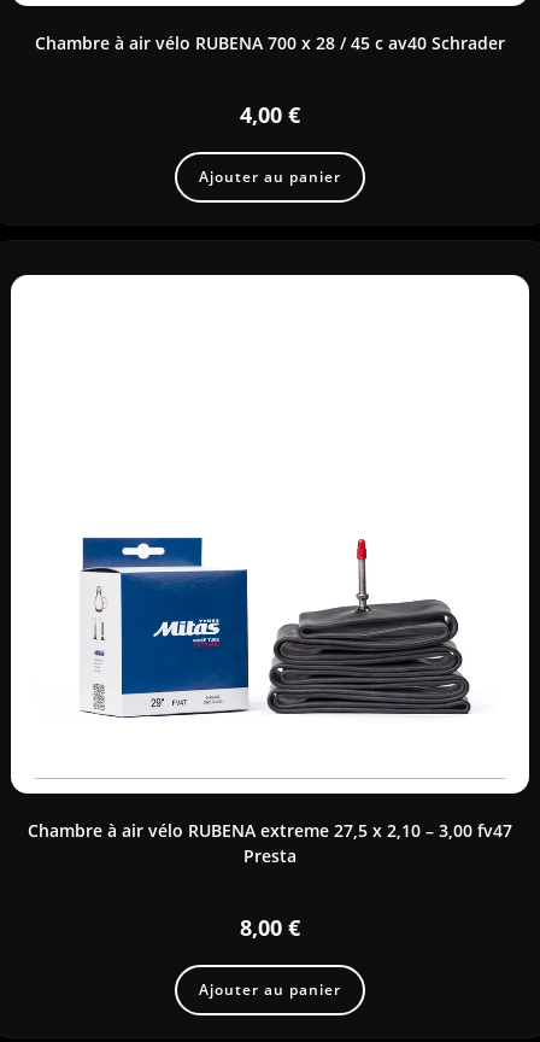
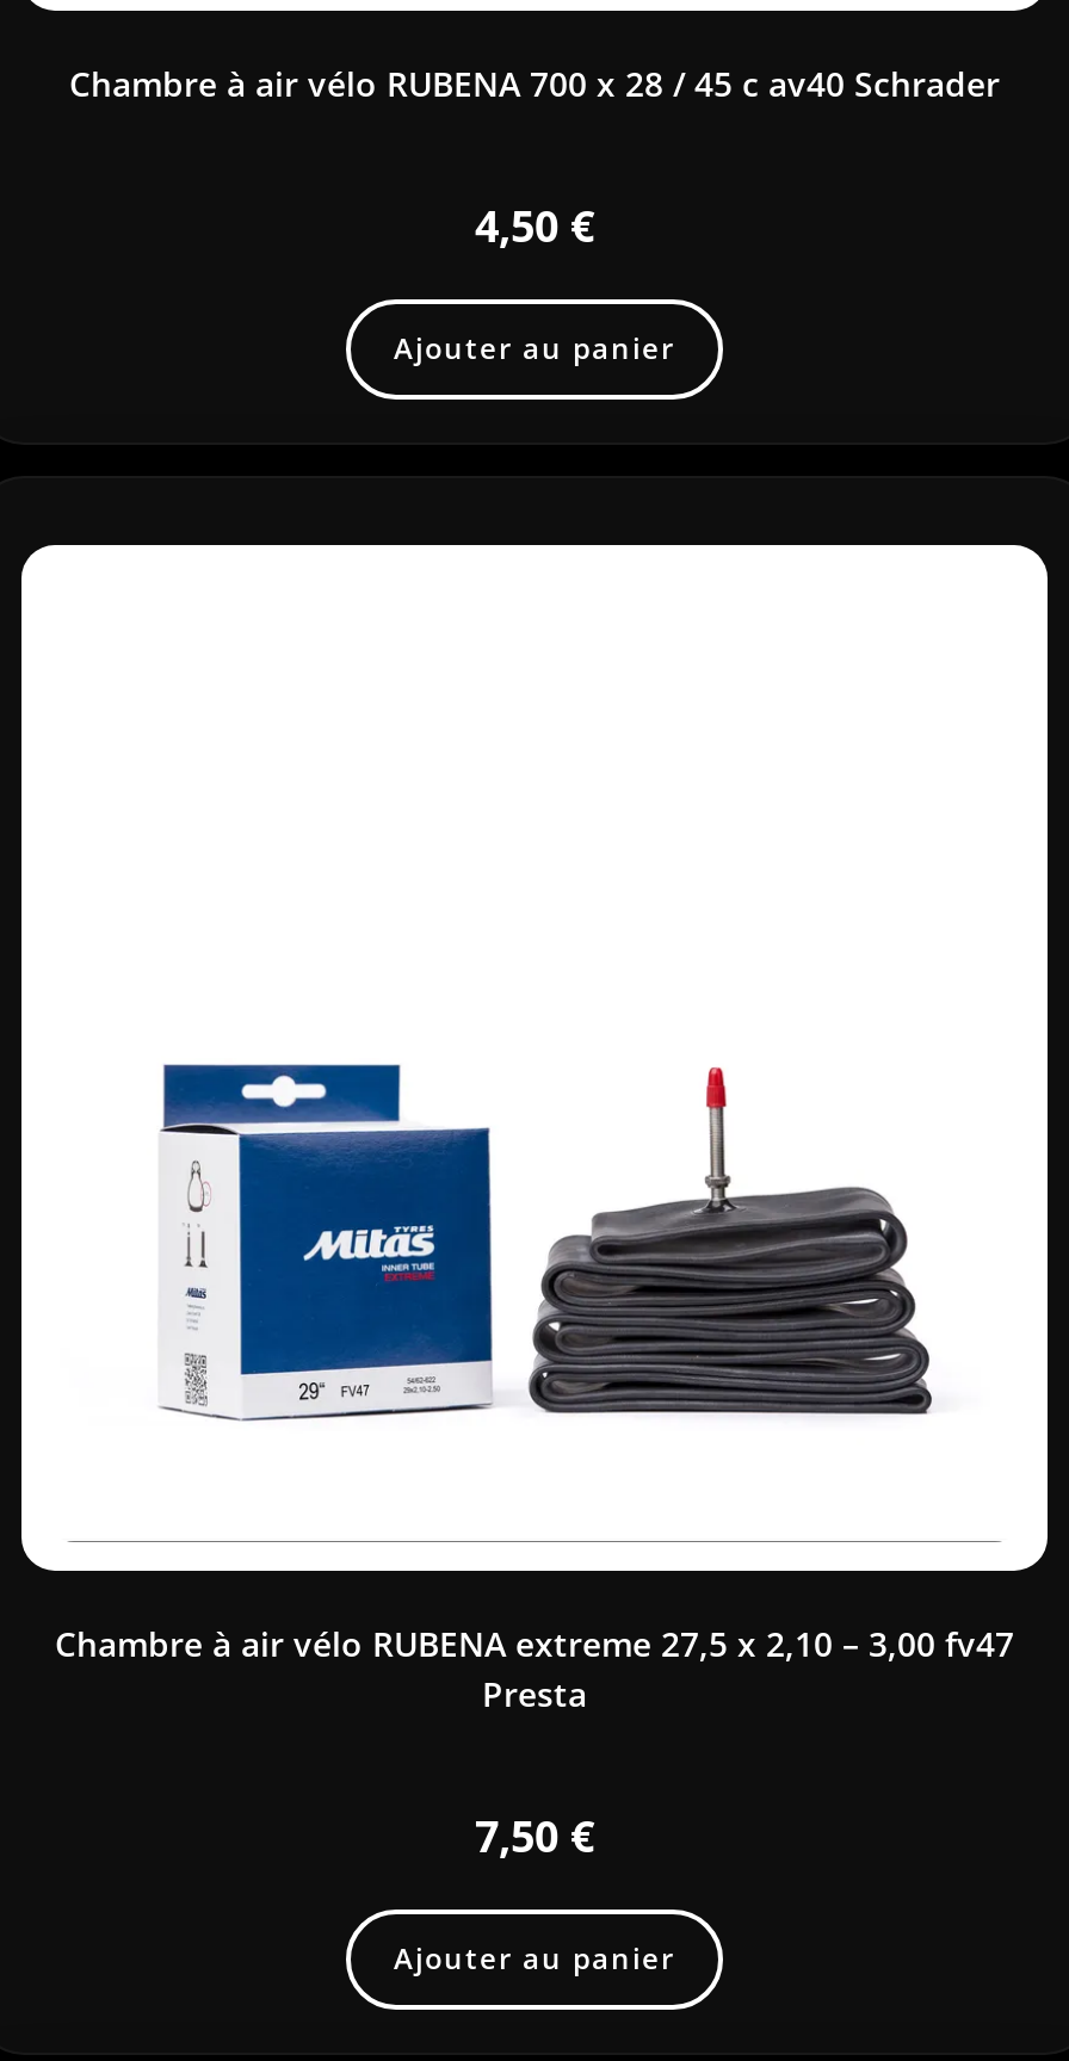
- 4,00 €
+ 4,50 €

- 8,00 €
+ 7,50 €
